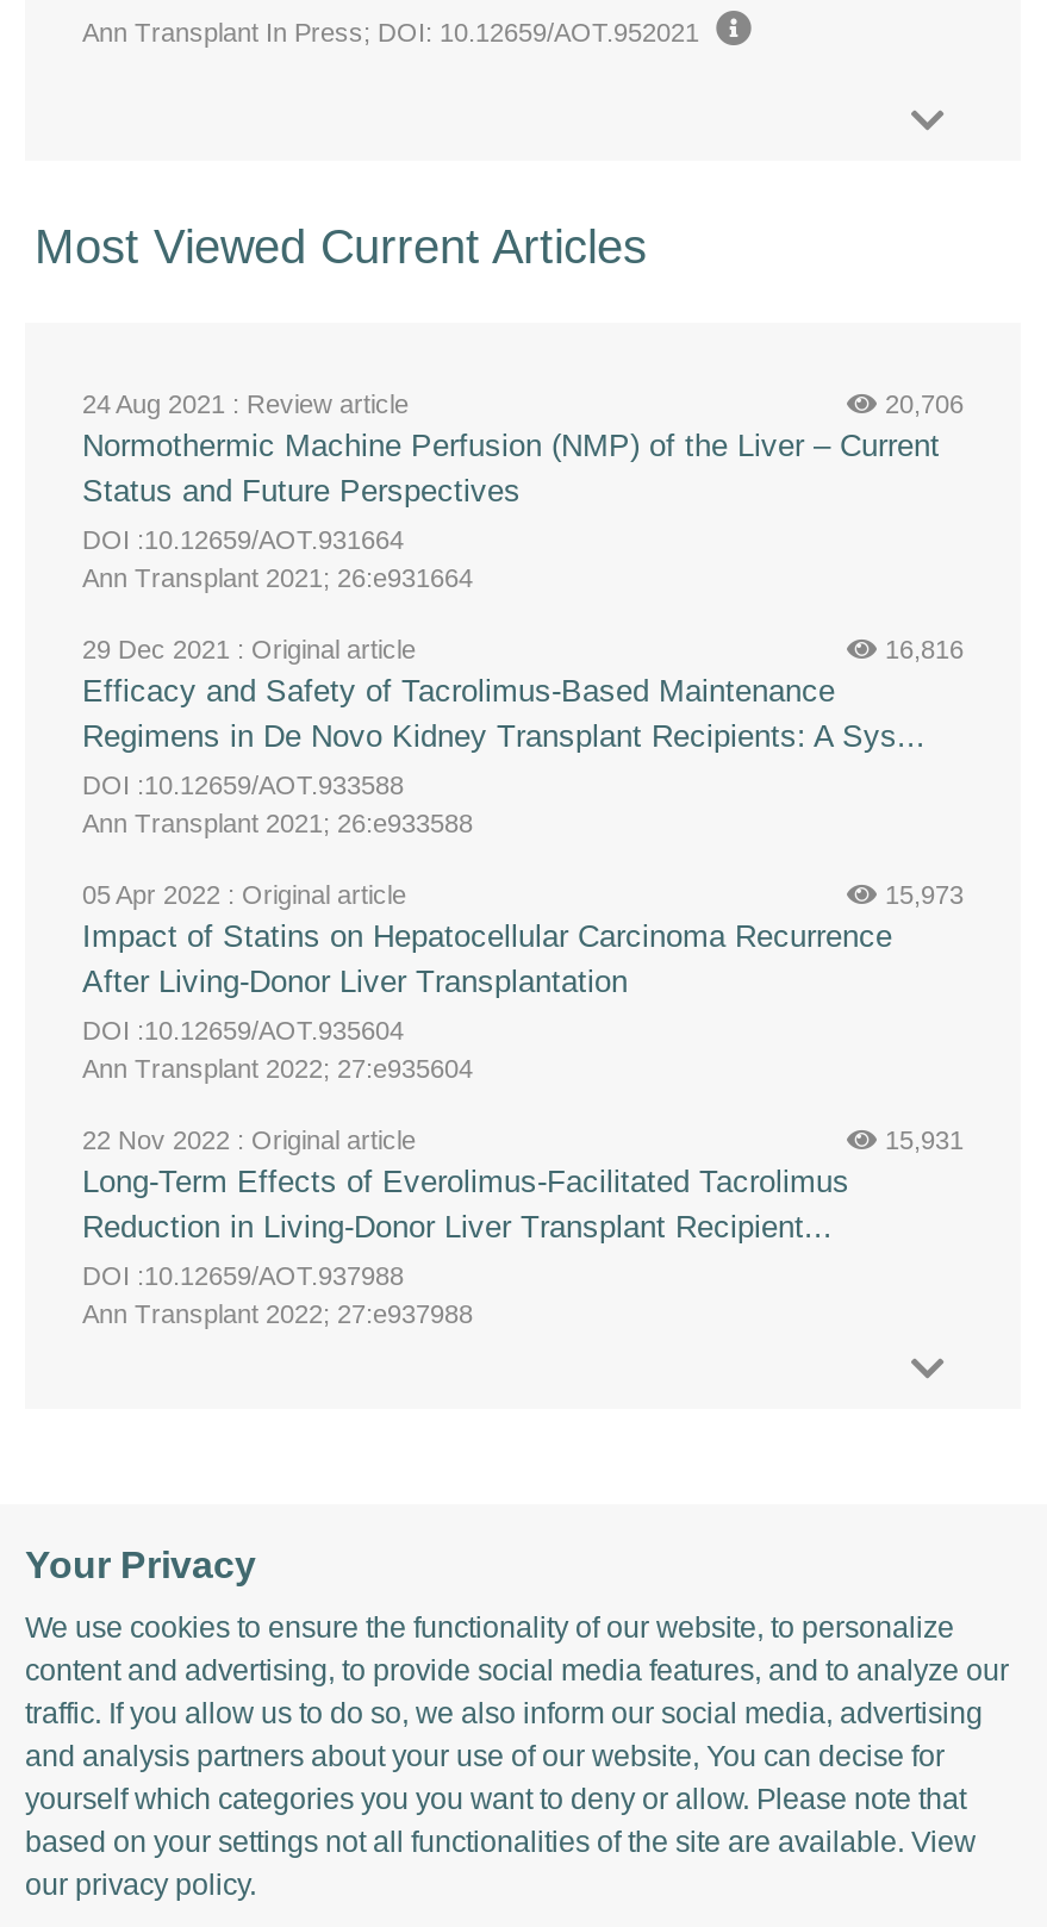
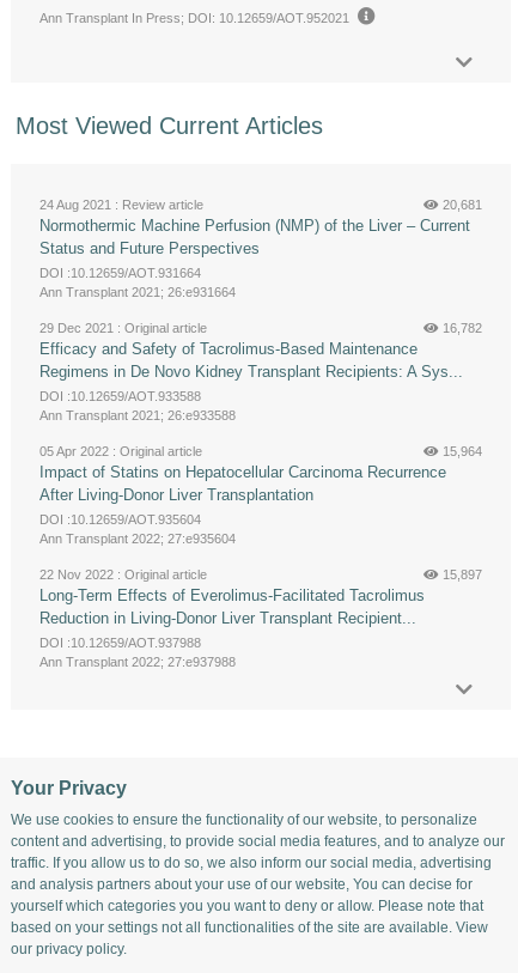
- 20,706
+ 20,681

- 16,816
+ 16,782

- 15,973
+ 15,964

- 15,931
+ 15,897
